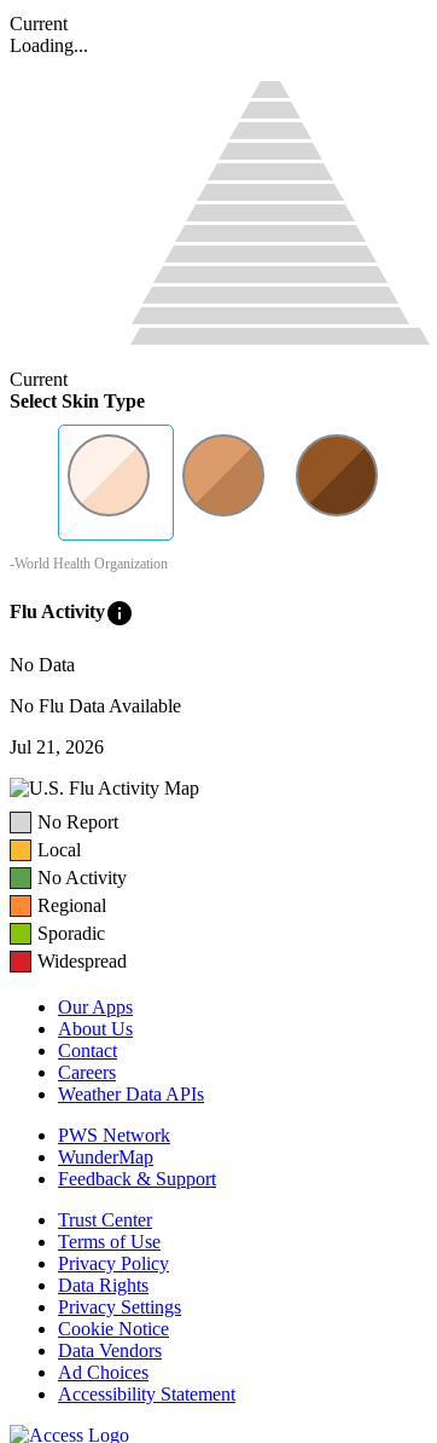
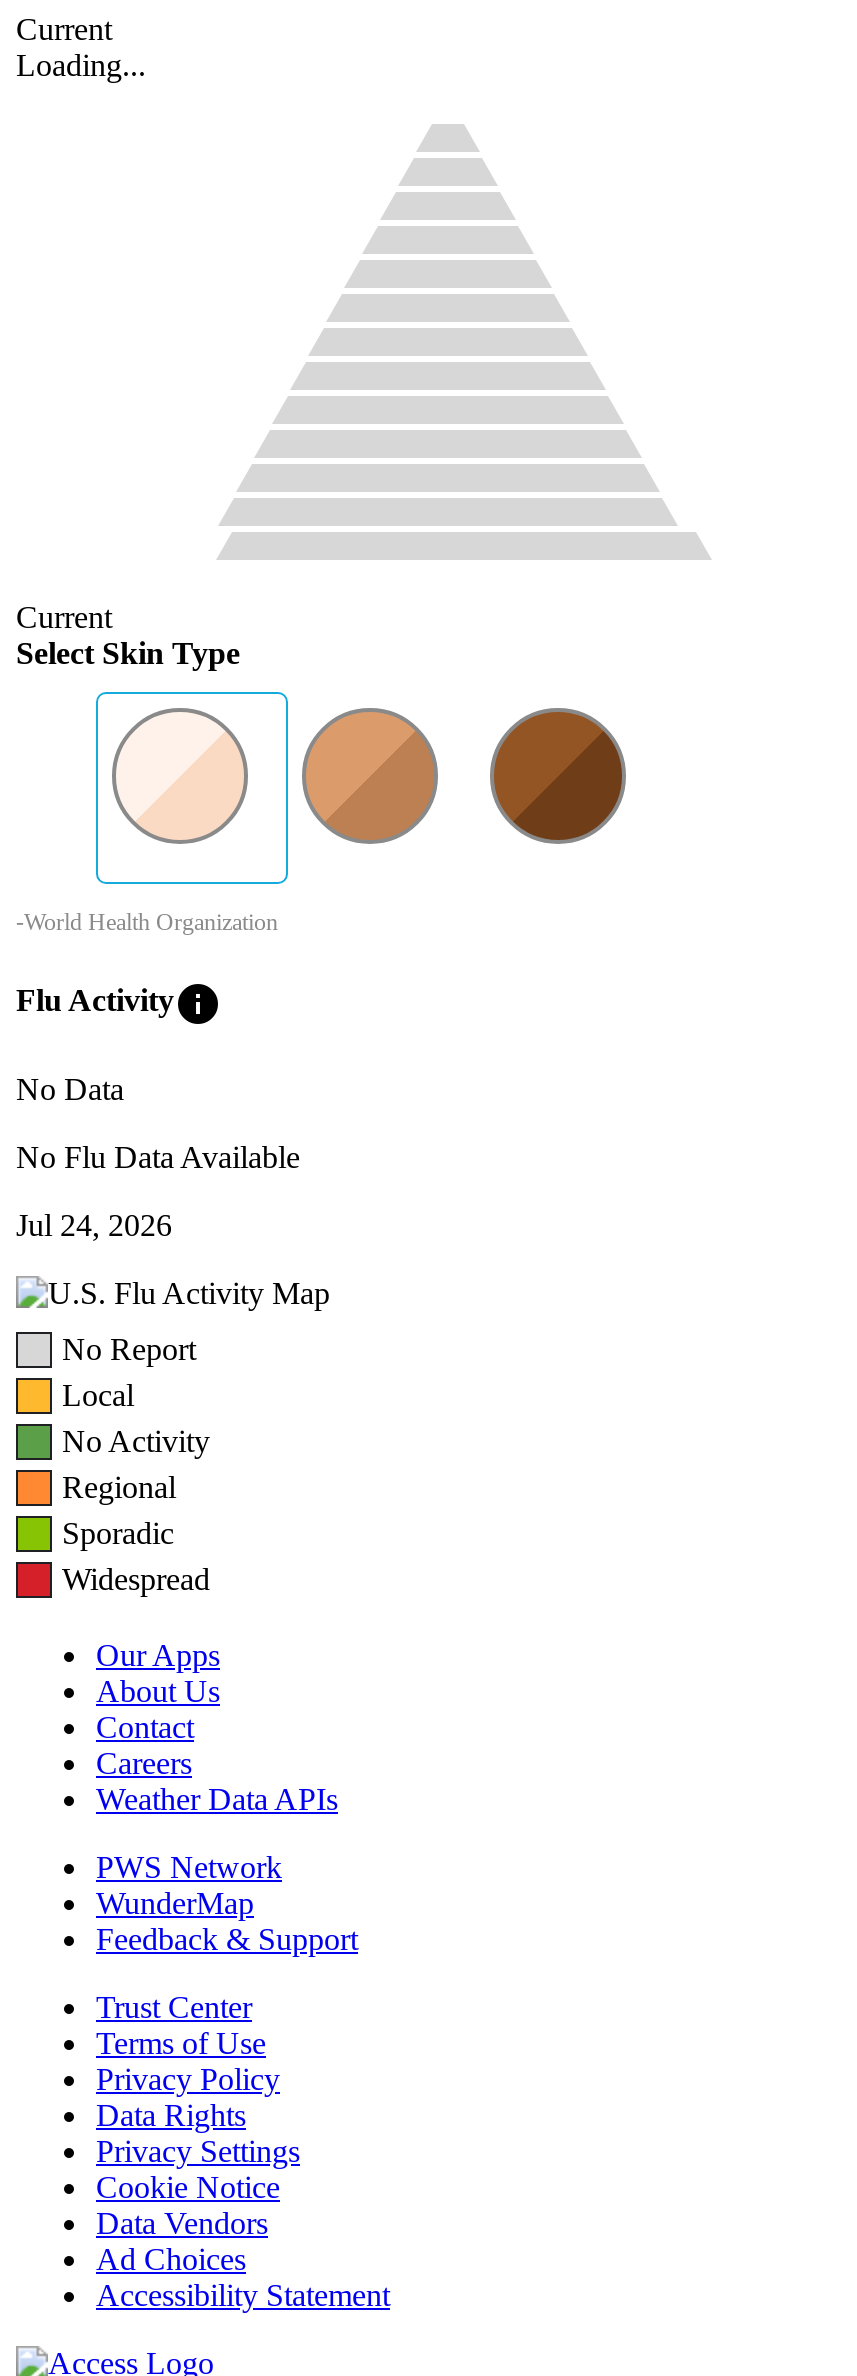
- Jul 21, 2026
+ Jul 24, 2026
